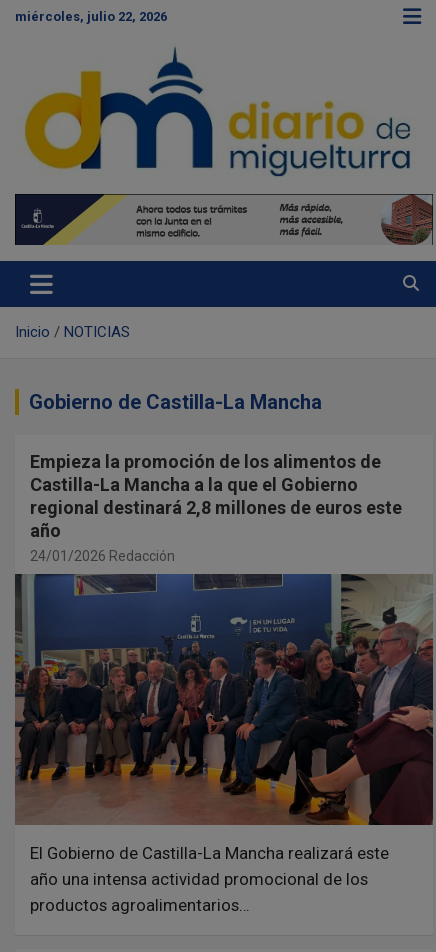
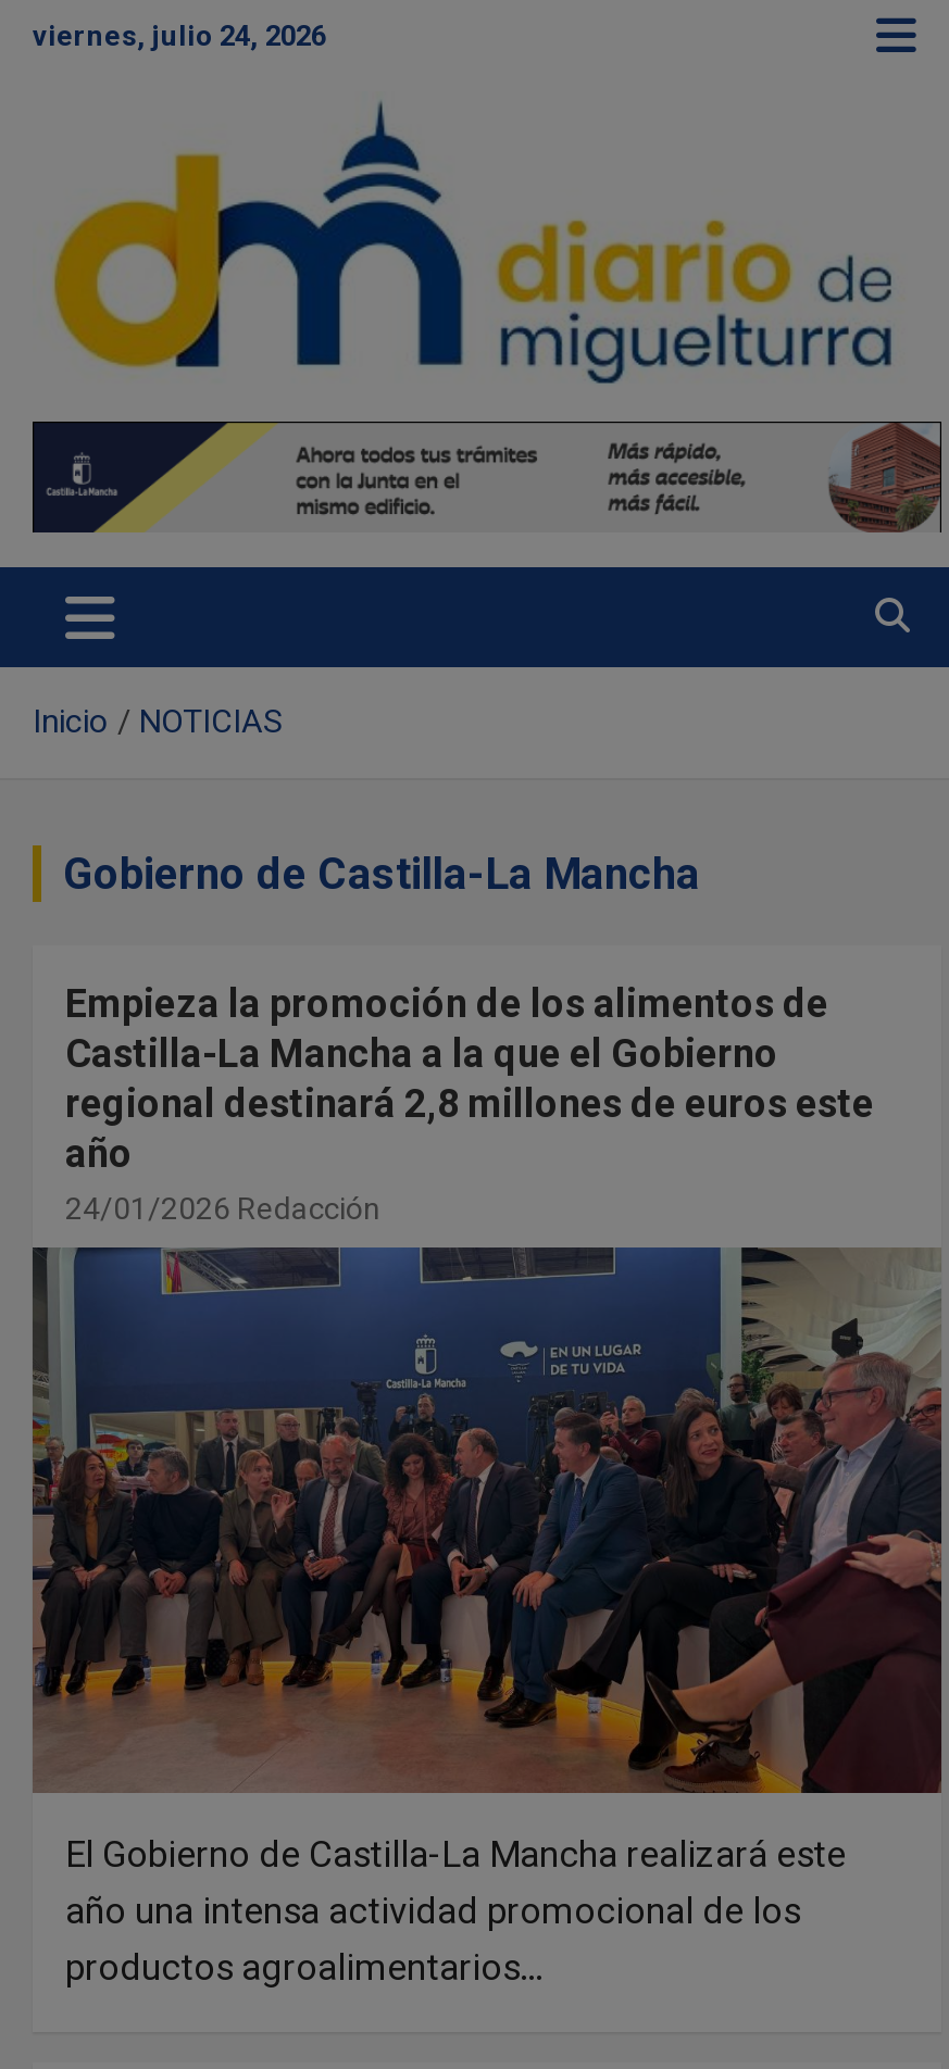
- miércoles, julio 22, 2026
+ viernes, julio 24, 2026
